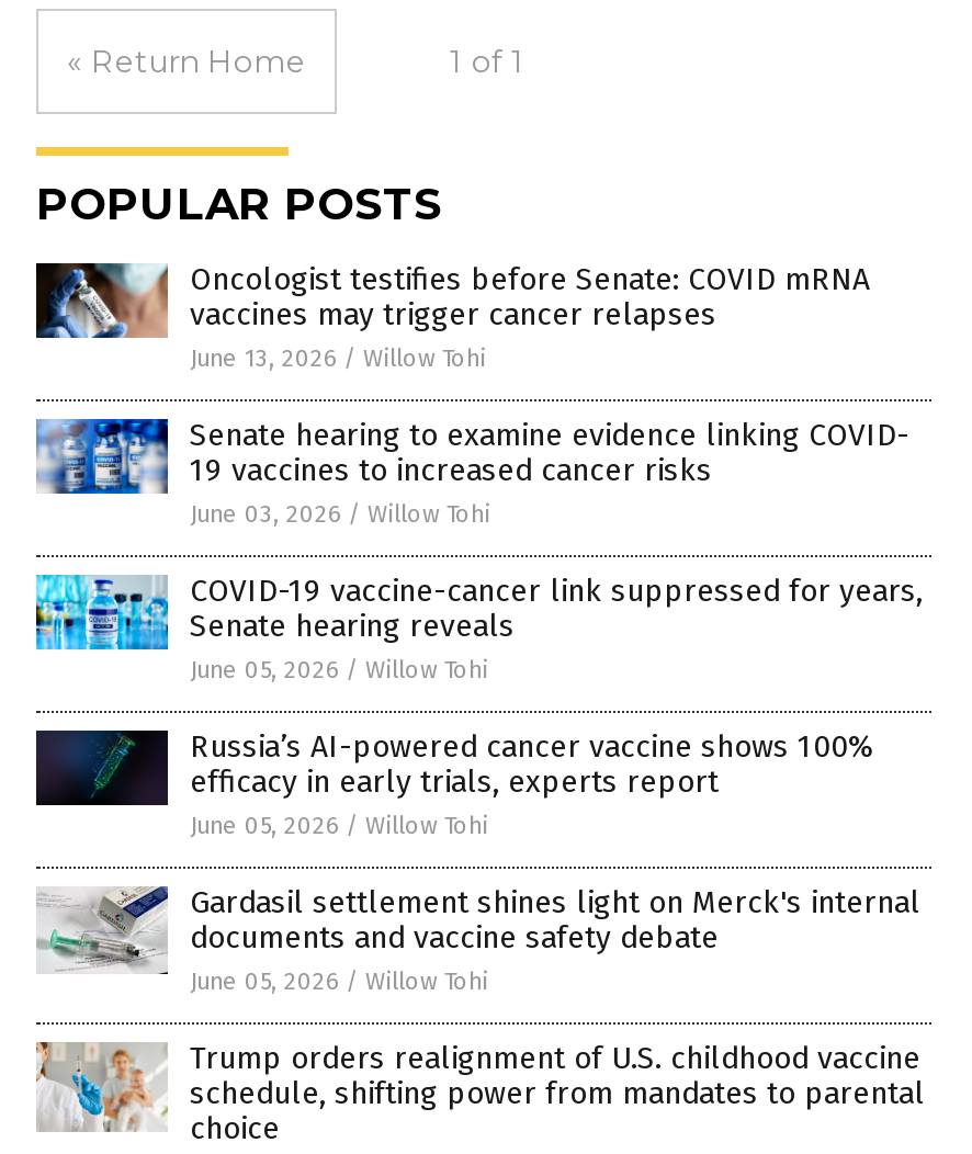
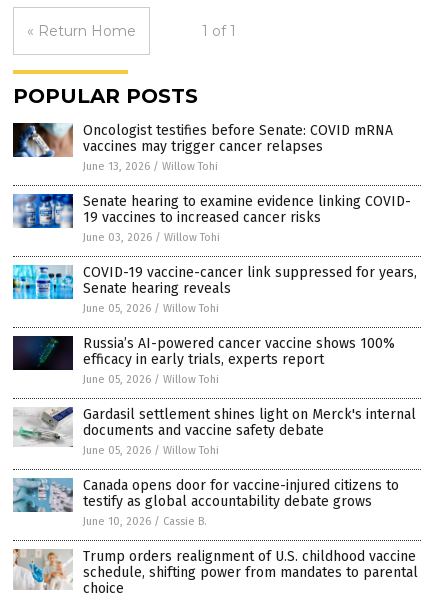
+ [image]
+ Canada opens door for vaccine-injured citizens to
+ testify as global accountability debate grows
+ June 10, 2026 / Cassie B.
